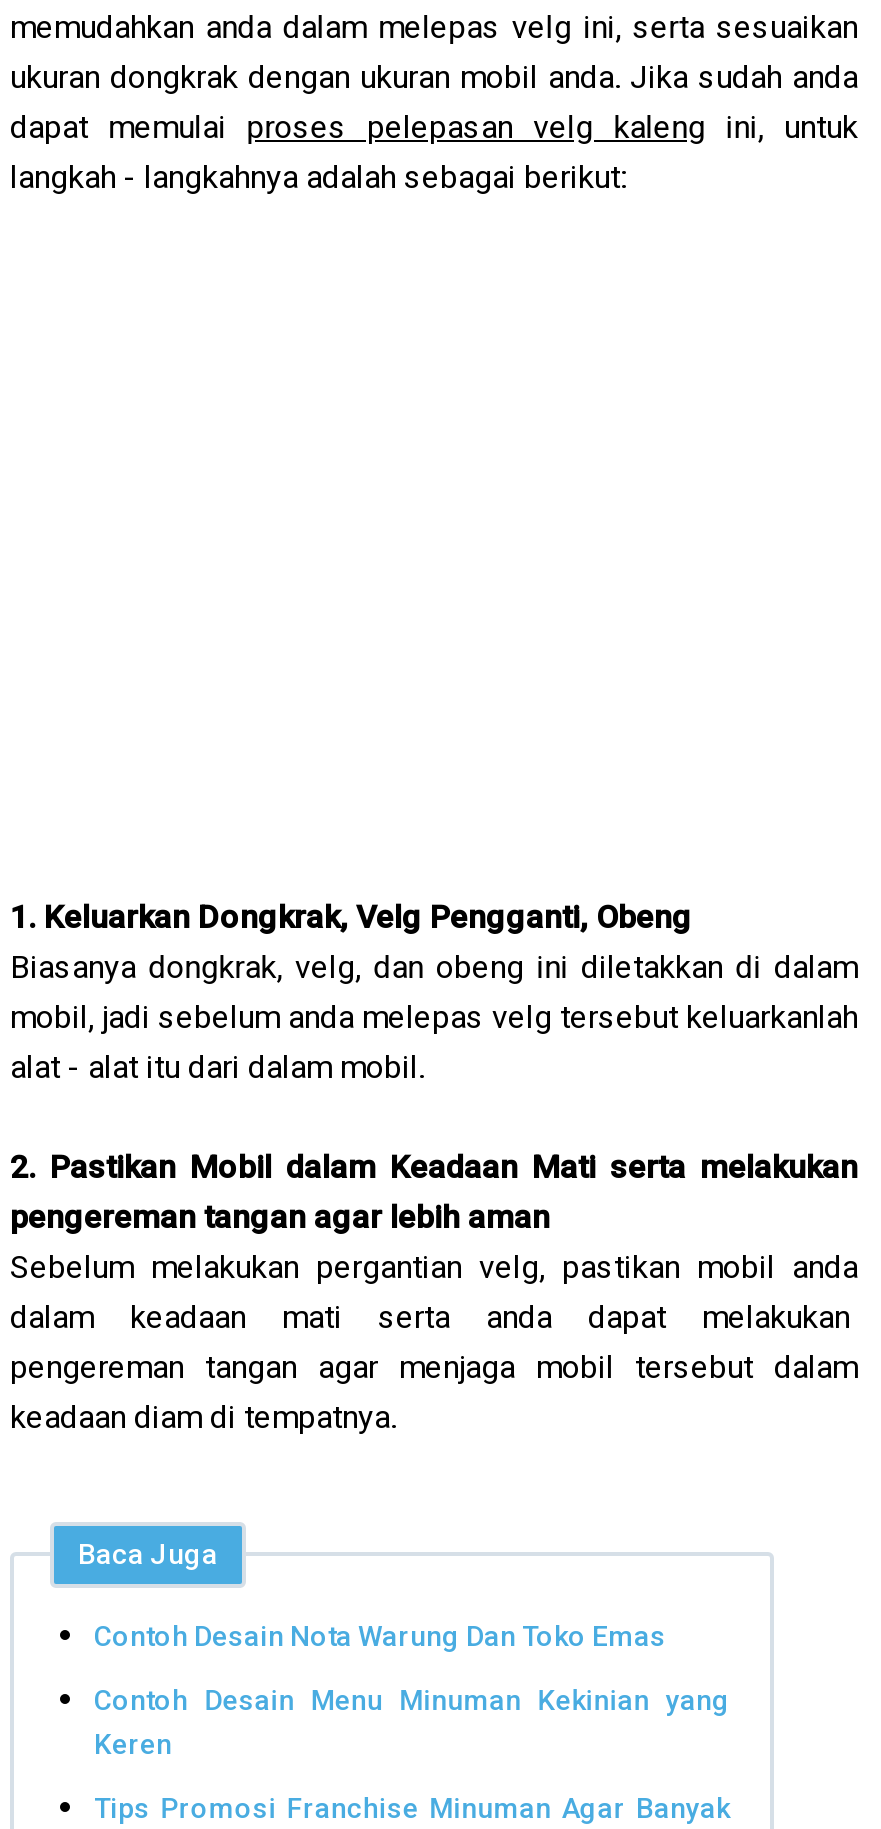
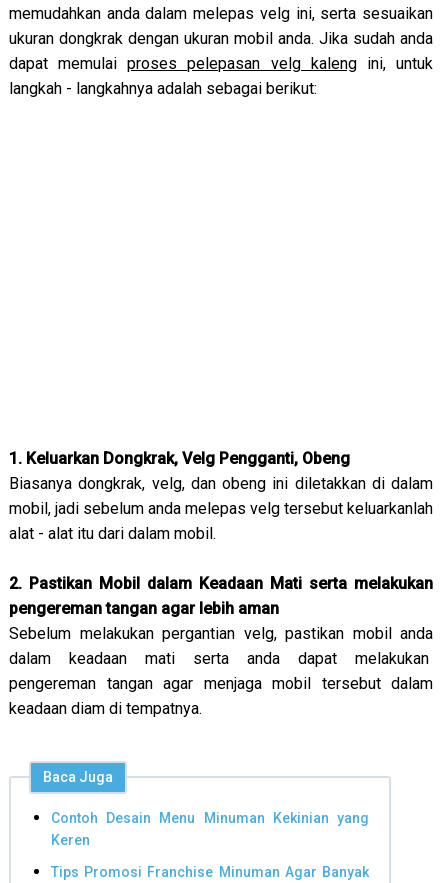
- Contoh Desain Nota Warung Dan Toko Emas
